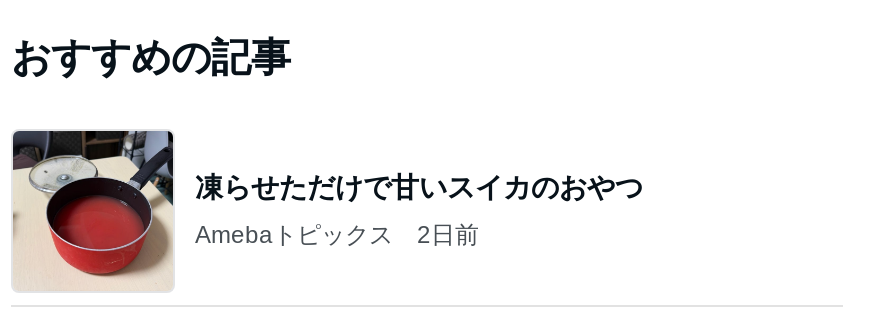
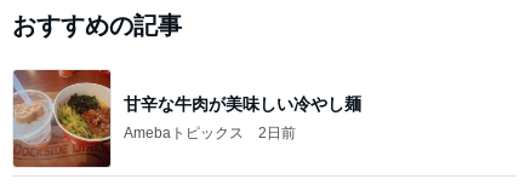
- [image]
- 凍らせただけで甘いスイカのおやつ
+ [image]
+ 甘辛な牛肉が美味しい冷やし麺
